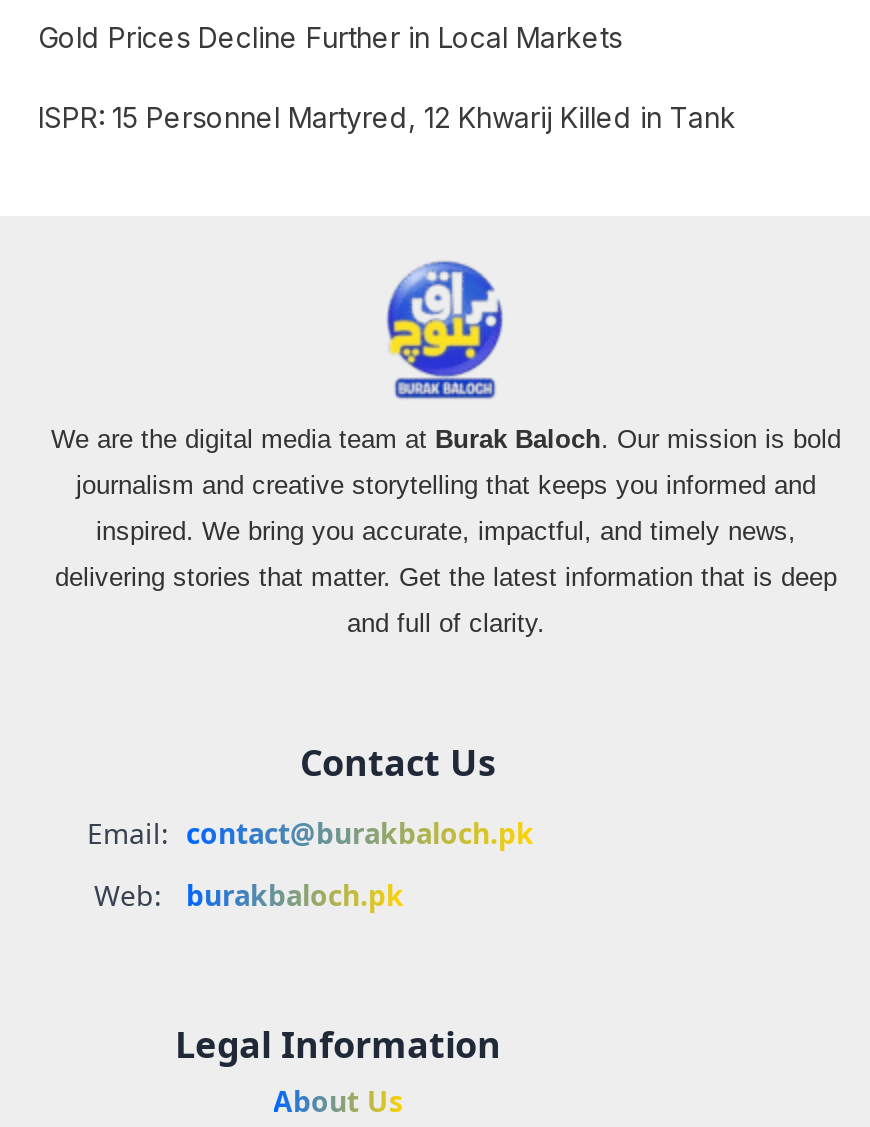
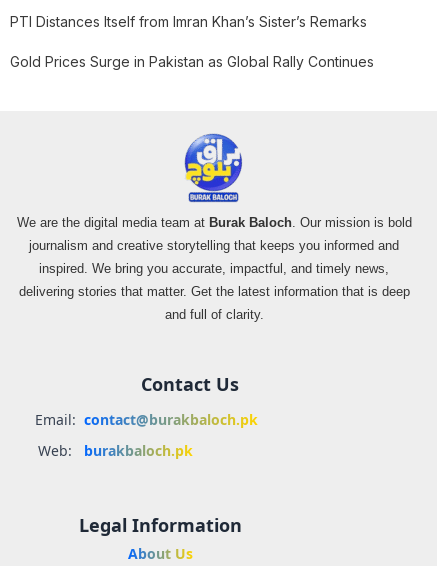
- Gold Prices Decline Further in Local Markets
+ PTI Distances Itself from Imran Khan’s Sister’s Remarks

- ISPR: 15 Personnel Martyred, 12 Khwarij Killed in Tank
+ Gold Prices Surge in Pakistan as Global Rally Continues
